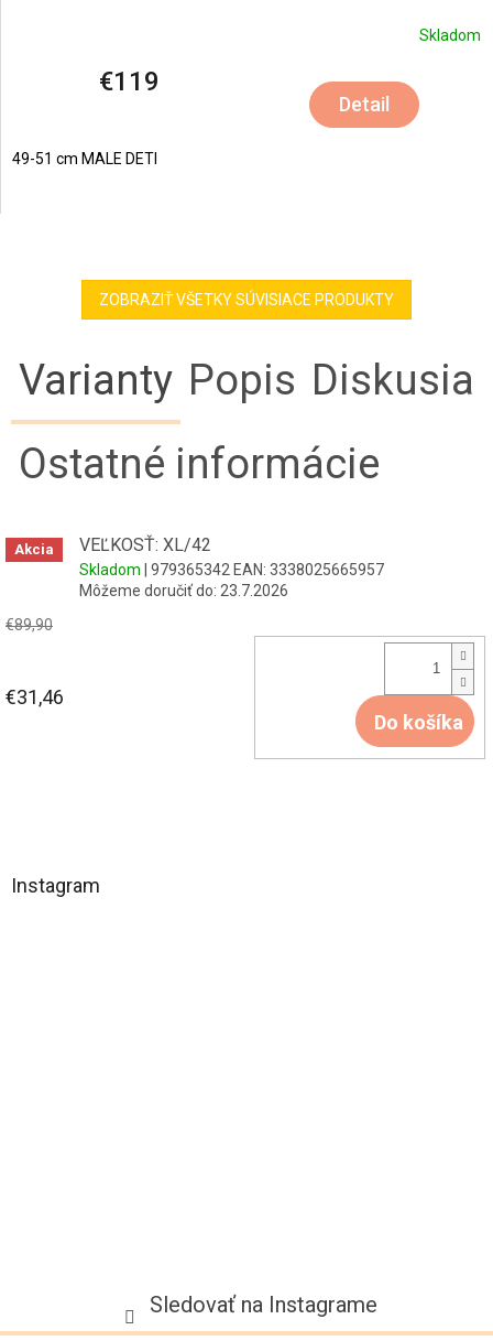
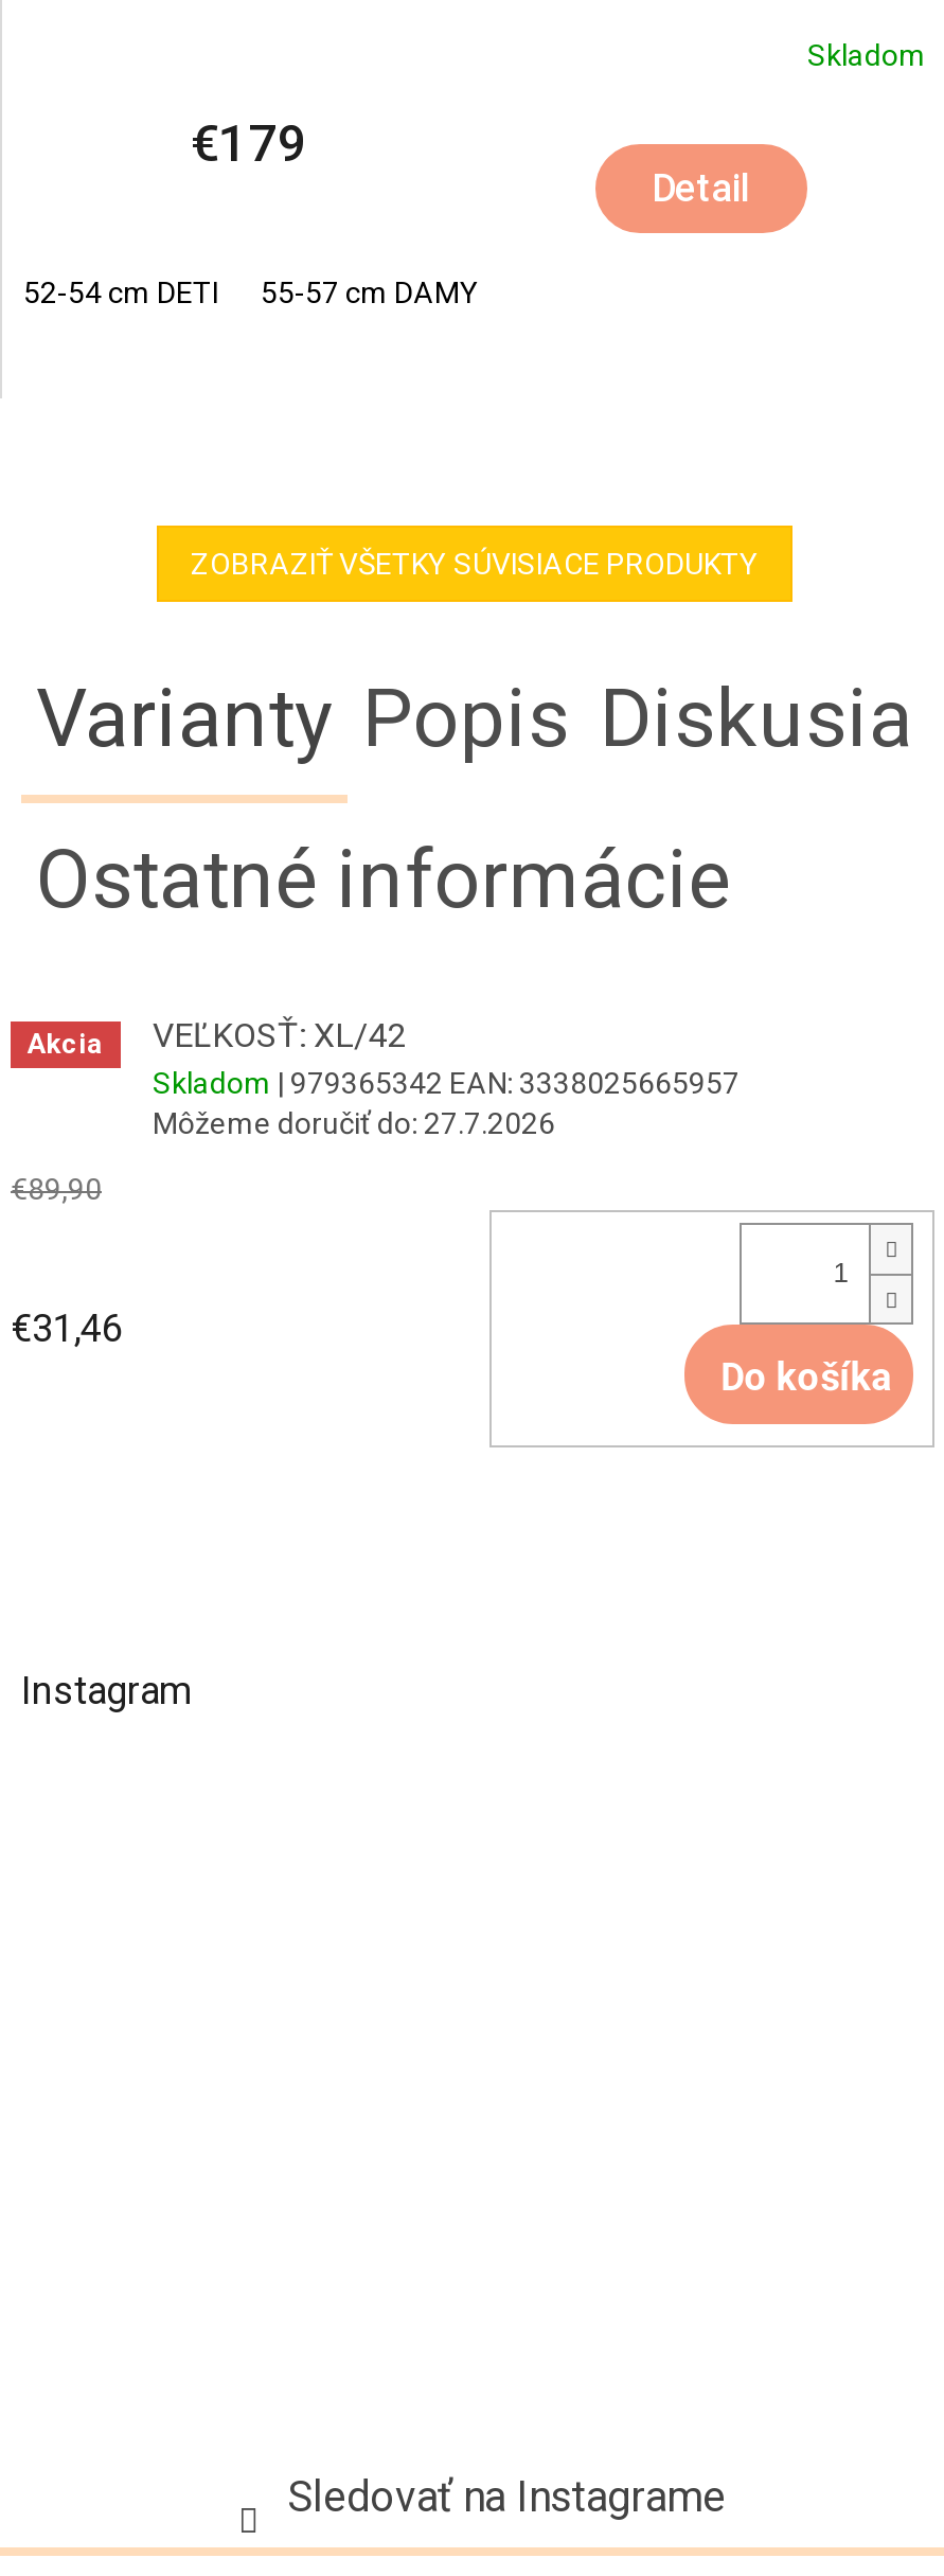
- €119
+ €179

- 49-51 cm MALE DETI
+ 52-54 cm DETI
+ 55-57 cm DAMY

- Môžeme doručiť do: 23.7.2026
+ Môžeme doručiť do: 27.7.2026
